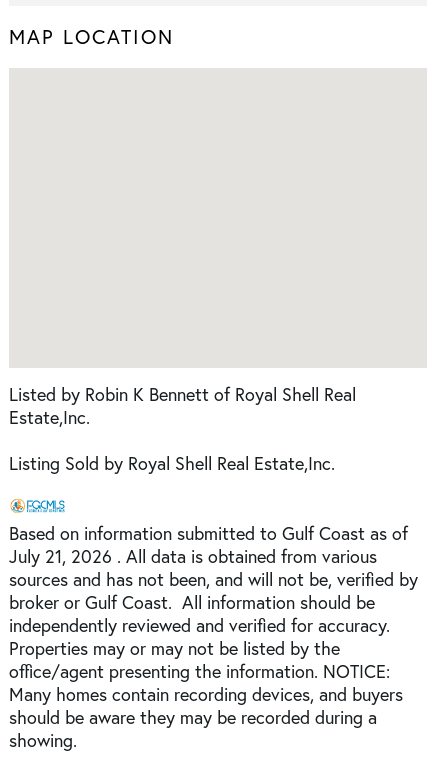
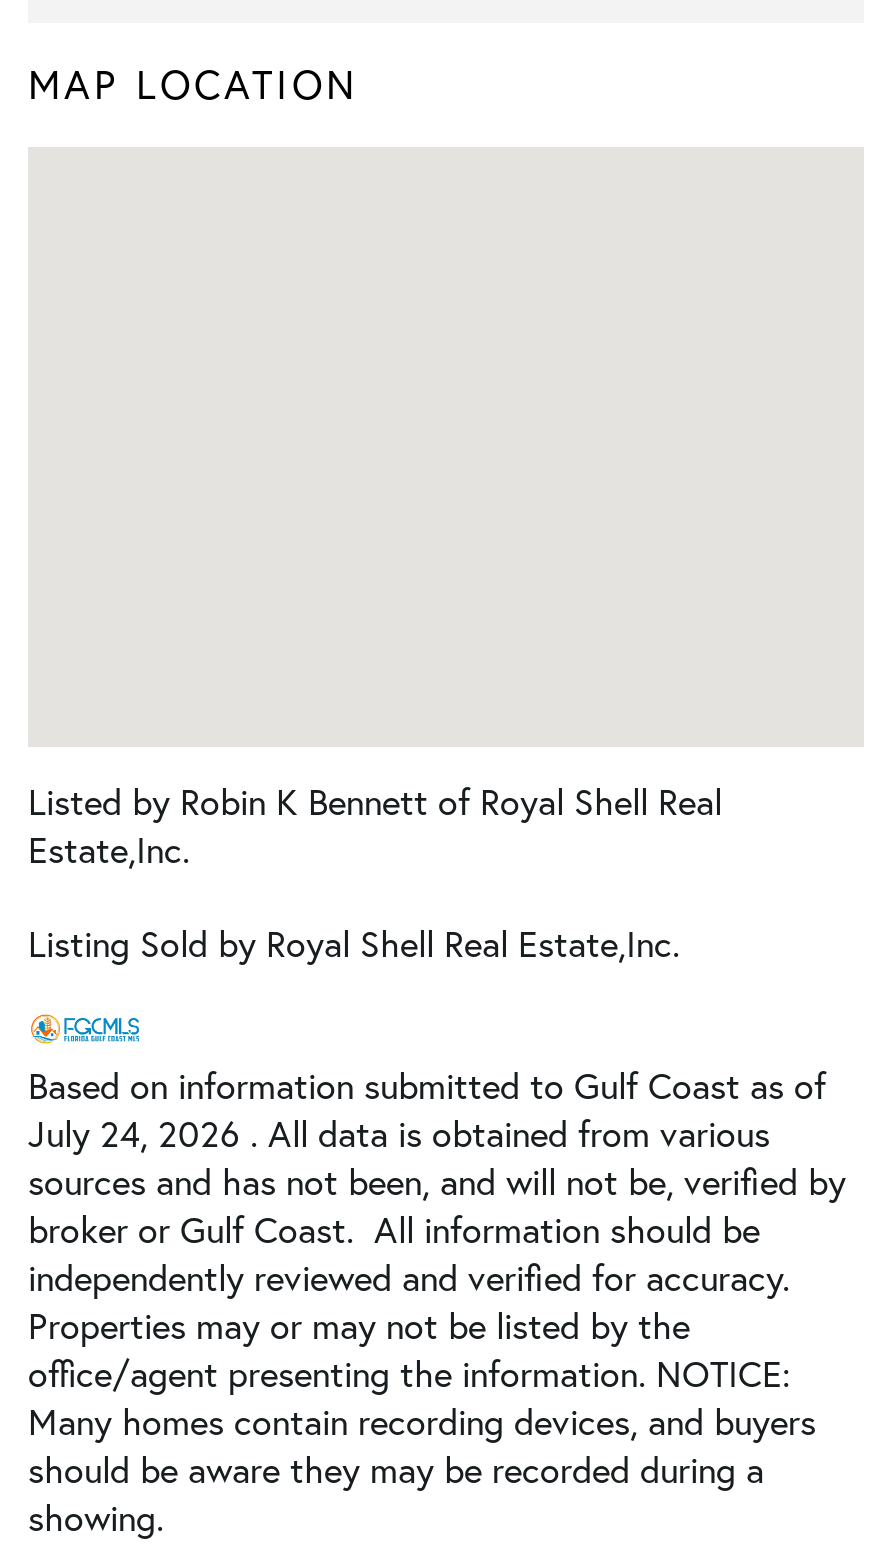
- July 21, 2026 . All data is obtained from various
+ July 24, 2026 . All data is obtained from various
